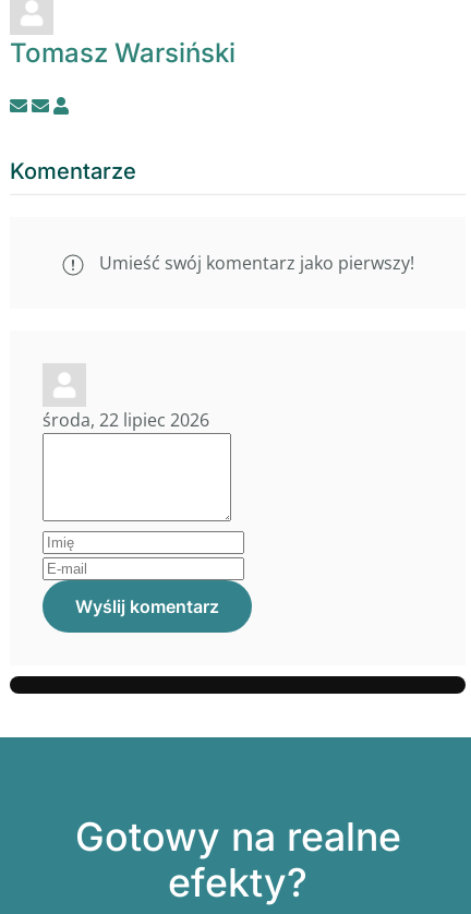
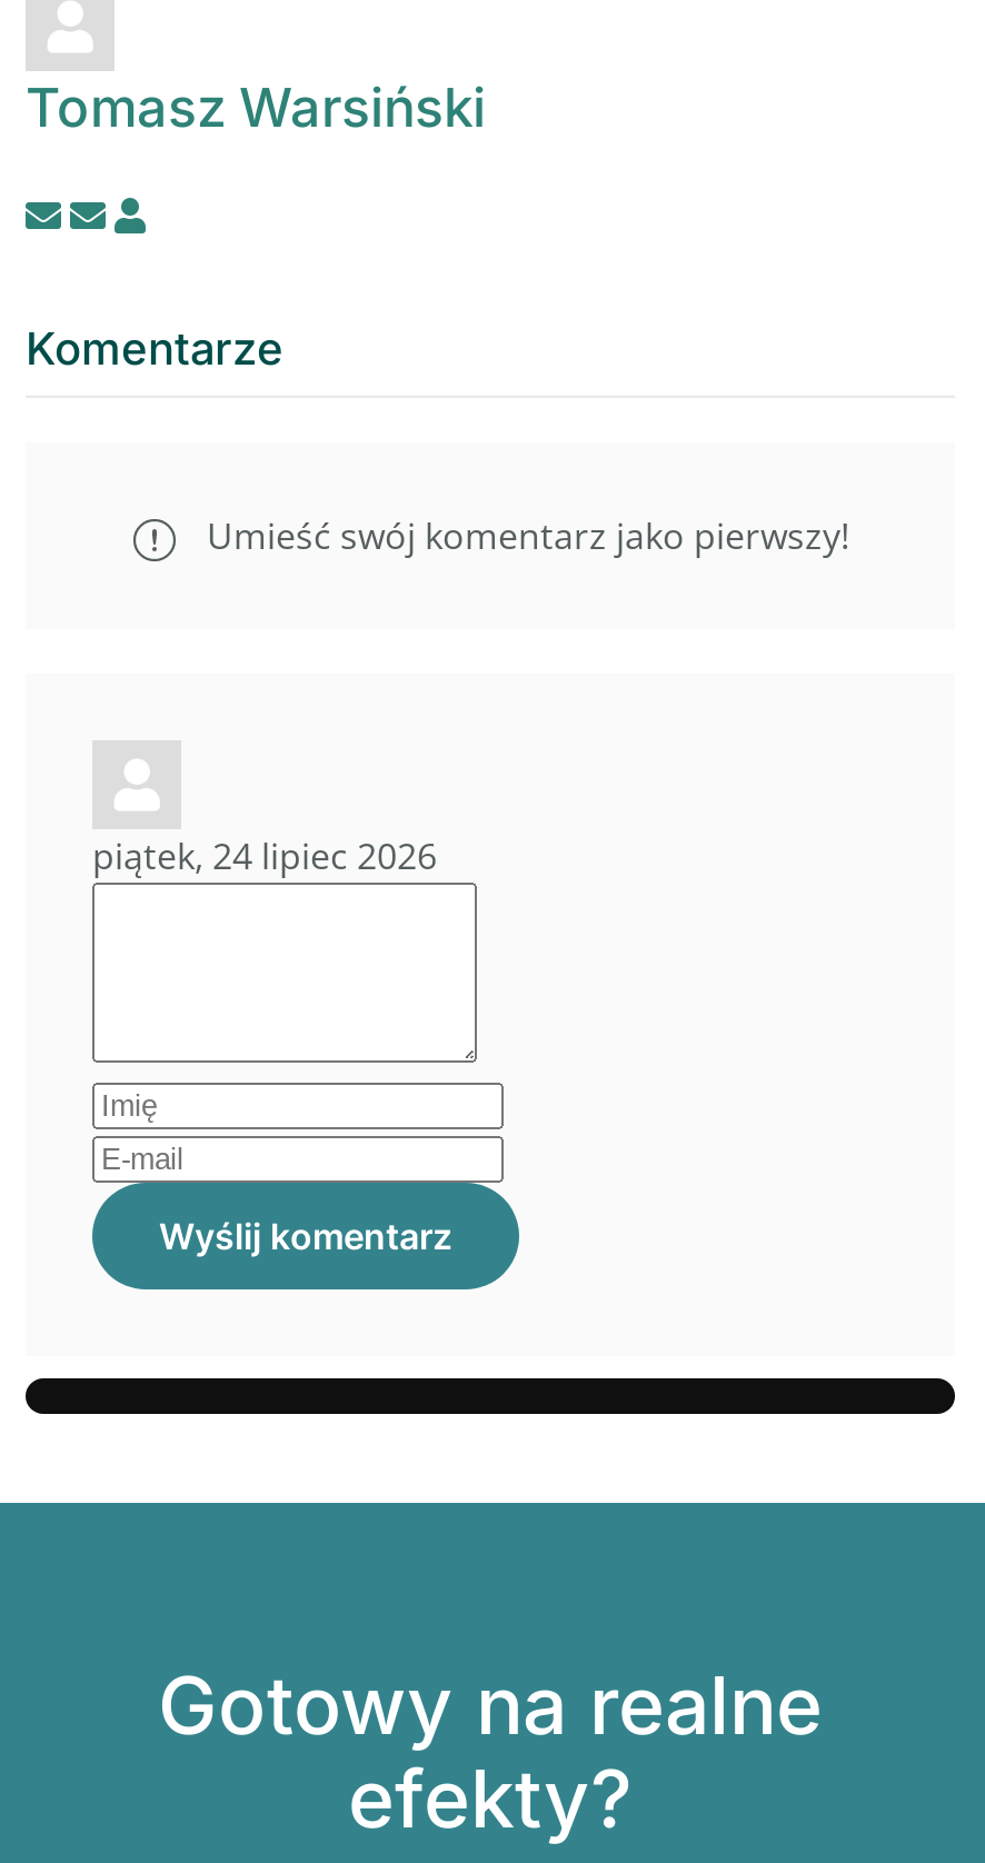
- środa, 22 lipiec 2026
+ piątek, 24 lipiec 2026
